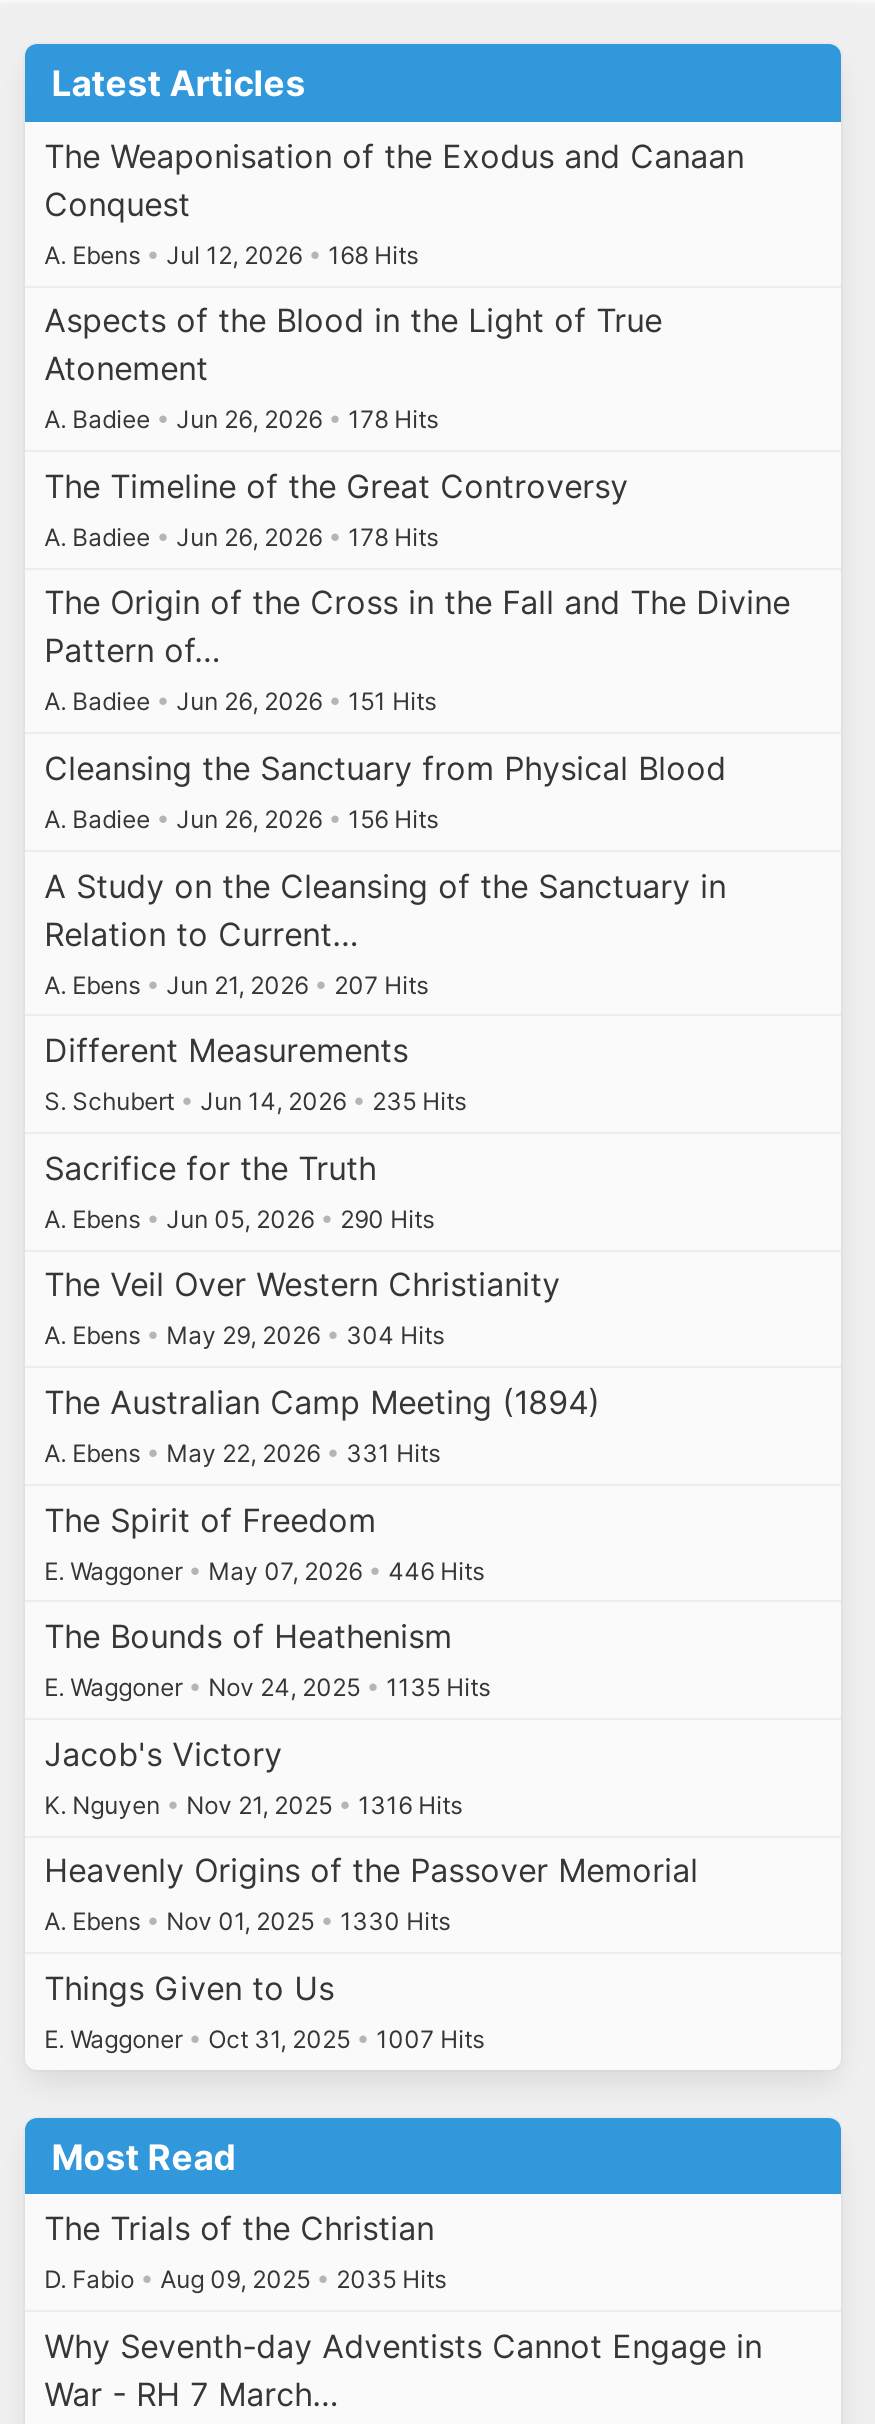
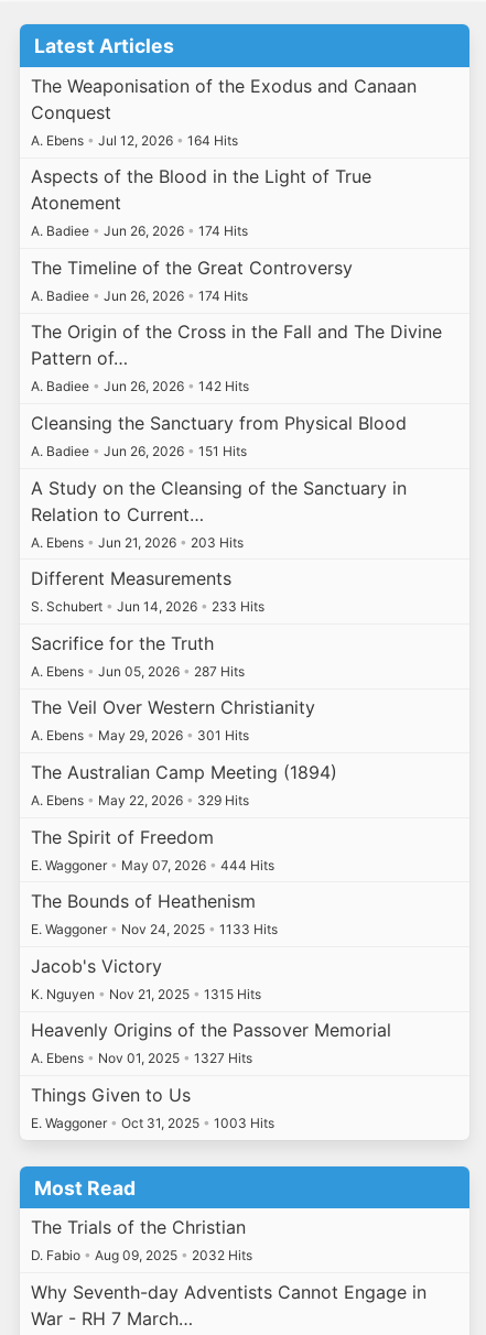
- A. Ebens • Jul 12, 2026 • 168 Hits
+ A. Ebens • Jul 12, 2026 • 164 Hits

- A. Badiee • Jun 26, 2026 • 178 Hits
+ A. Badiee • Jun 26, 2026 • 174 Hits

- A. Badiee • Jun 26, 2026 • 178 Hits
+ A. Badiee • Jun 26, 2026 • 174 Hits

+ A. Badiee • Jun 26, 2026 • 142 Hits

moved down: A. Badiee • Jun 26, 2026 • 151 Hits

- A. Badiee • Jun 26, 2026 • 156 Hits

- A. Ebens • Jun 21, 2026 • 207 Hits
+ A. Ebens • Jun 21, 2026 • 203 Hits

- S. Schubert • Jun 14, 2026 • 235 Hits
+ S. Schubert • Jun 14, 2026 • 233 Hits

- A. Ebens • Jun 05, 2026 • 290 Hits
+ A. Ebens • Jun 05, 2026 • 287 Hits

- A. Ebens • May 29, 2026 • 304 Hits
+ A. Ebens • May 29, 2026 • 301 Hits

- A. Ebens • May 22, 2026 • 331 Hits
+ A. Ebens • May 22, 2026 • 329 Hits

- E. Waggoner • May 07, 2026 • 446 Hits
+ E. Waggoner • May 07, 2026 • 444 Hits

- E. Waggoner • Nov 24, 2025 • 1135 Hits
+ E. Waggoner • Nov 24, 2025 • 1133 Hits

- K. Nguyen • Nov 21, 2025 • 1316 Hits
+ K. Nguyen • Nov 21, 2025 • 1315 Hits

- A. Ebens • Nov 01, 2025 • 1330 Hits
+ A. Ebens • Nov 01, 2025 • 1327 Hits

- E. Waggoner • Oct 31, 2025 • 1007 Hits
+ E. Waggoner • Oct 31, 2025 • 1003 Hits

- D. Fabio • Aug 09, 2025 • 2035 Hits
+ D. Fabio • Aug 09, 2025 • 2032 Hits
